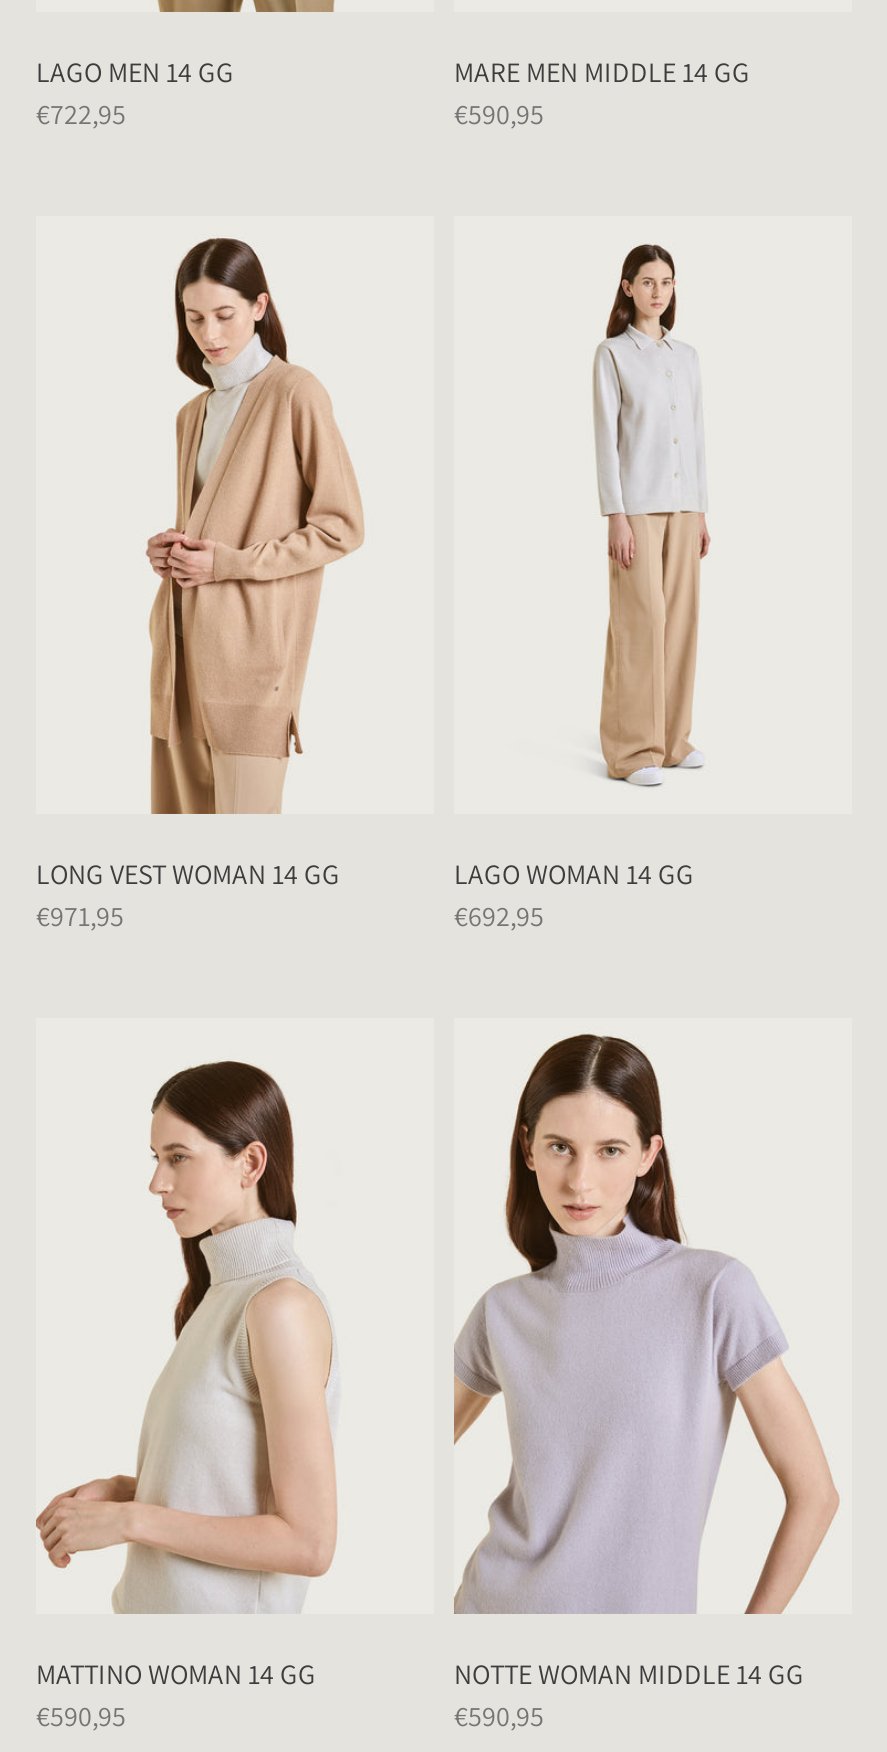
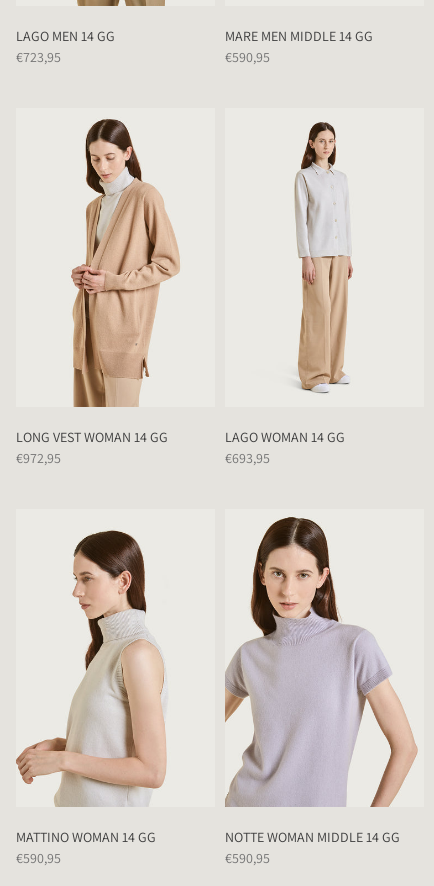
- €722,95
+ €723,95

- €971,95
+ €972,95

- €692,95
+ €693,95
